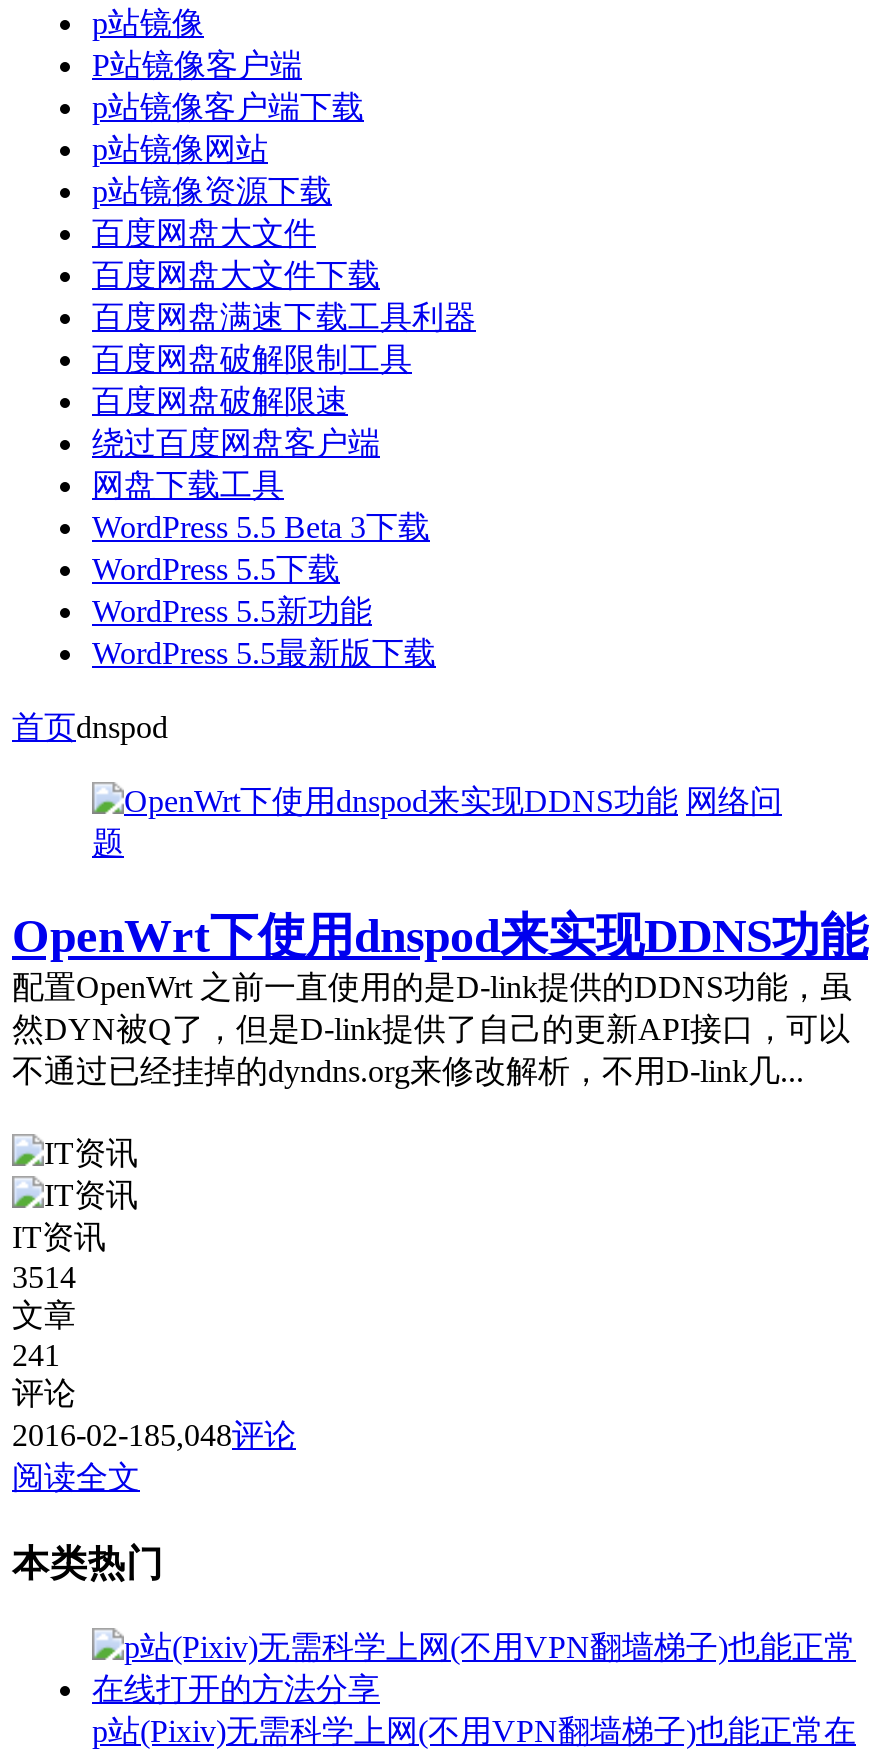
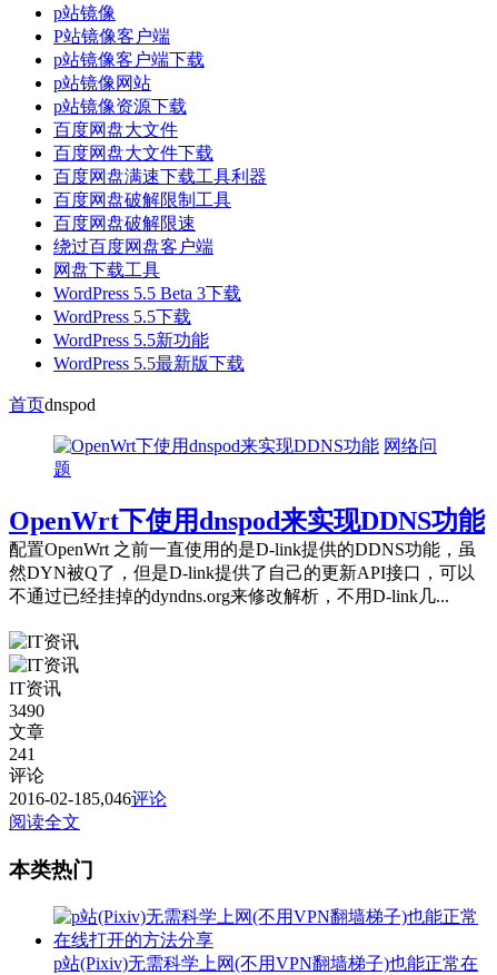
- 3514
+ 3490

- 2016-02-185,048评论
+ 2016-02-185,046评论
